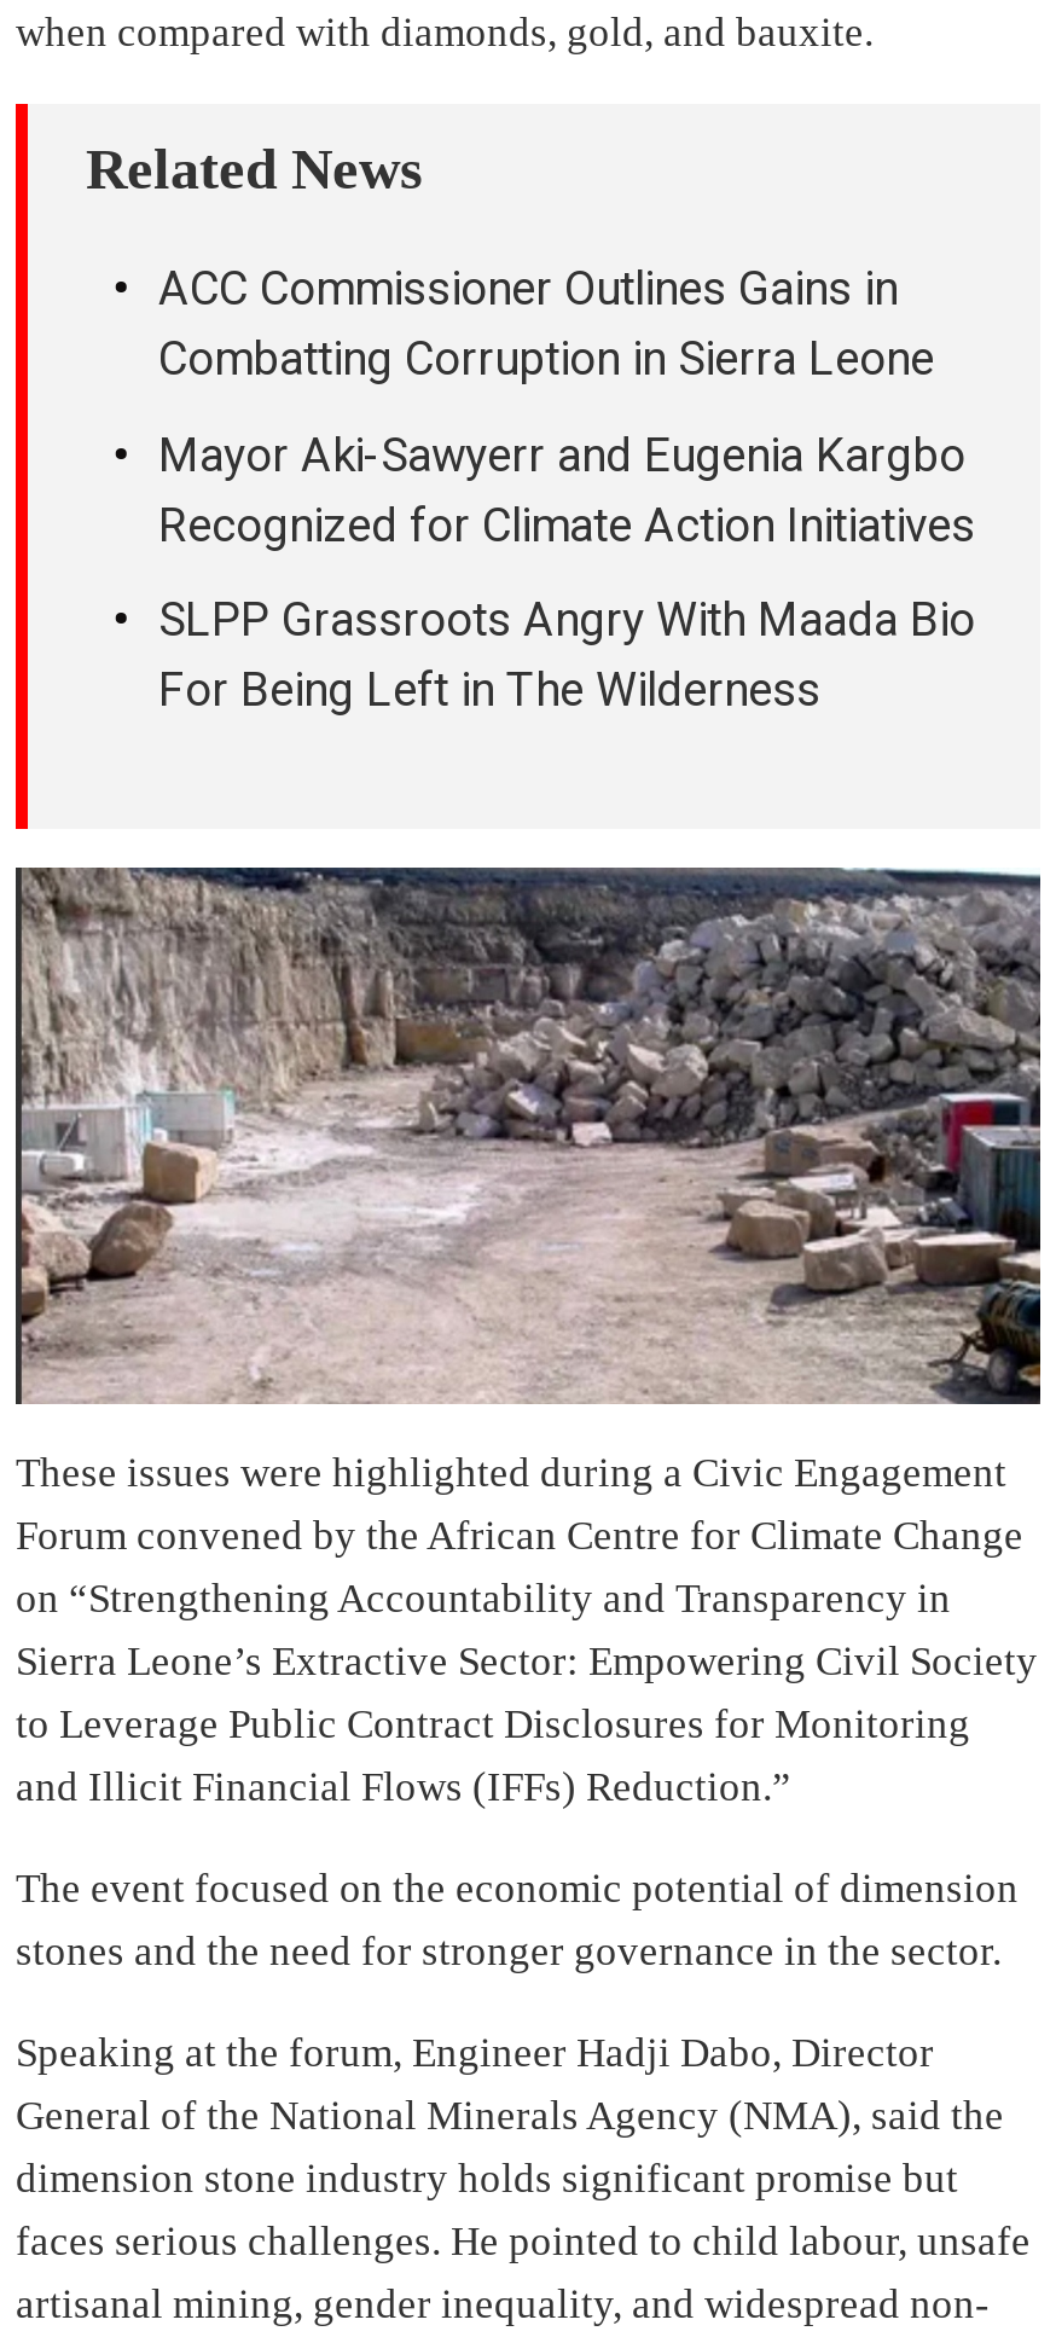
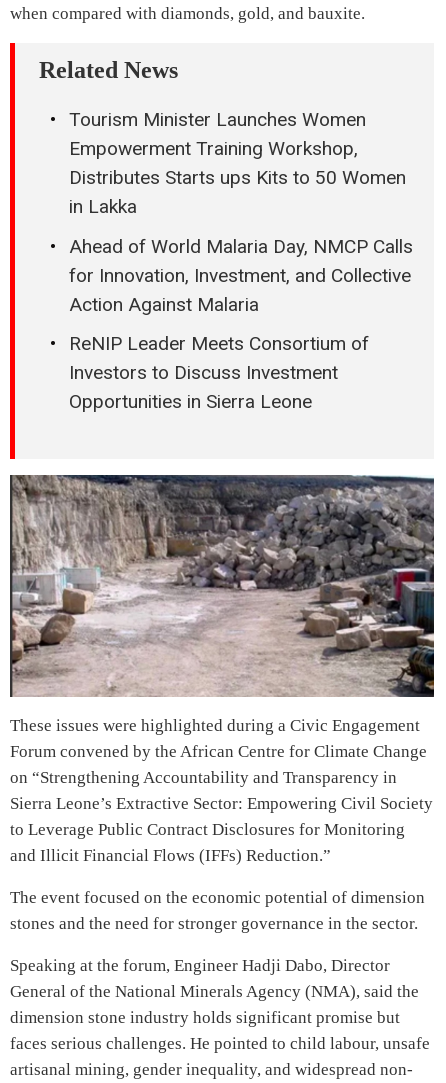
- ACC Commissioner Outlines Gains in
- Combatting Corruption in Sierra Leone
+ Tourism Minister Launches Women
+ Empowerment Training Workshop,
+ Distributes Starts ups Kits to 50 Women
+ in Lakka

- Mayor Aki-Sawyerr and Eugenia Kargbo
- Recognized for Climate Action Initiatives
+ Ahead of World Malaria Day, NMCP Calls
+ for Innovation, Investment, and Collective
+ Action Against Malaria

- SLPP Grassroots Angry With Maada Bio
- For Being Left in The Wilderness
+ ReNIP Leader Meets Consortium of
+ Investors to Discuss Investment
+ Opportunities in Sierra Leone
